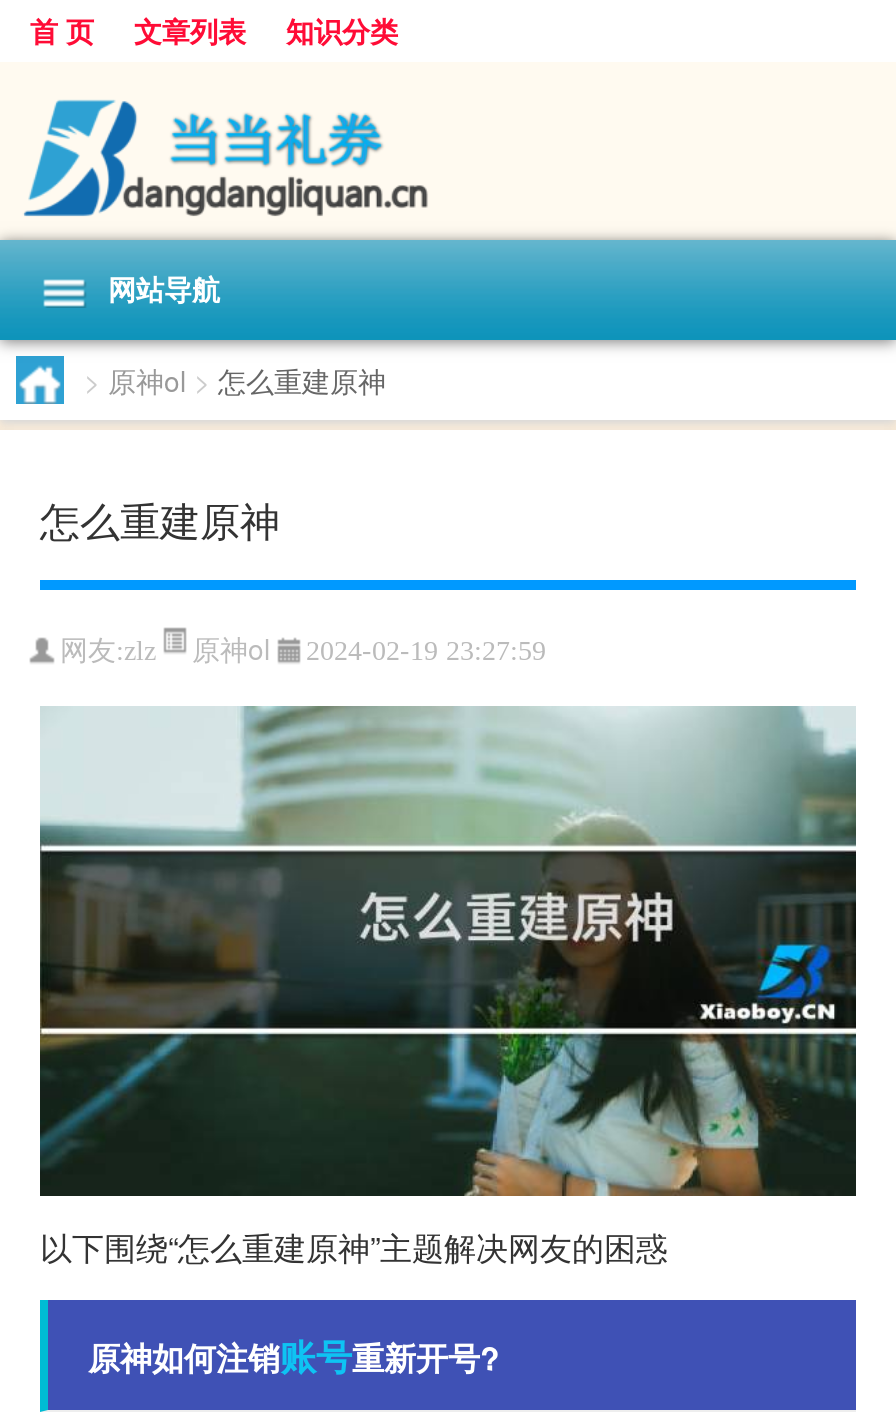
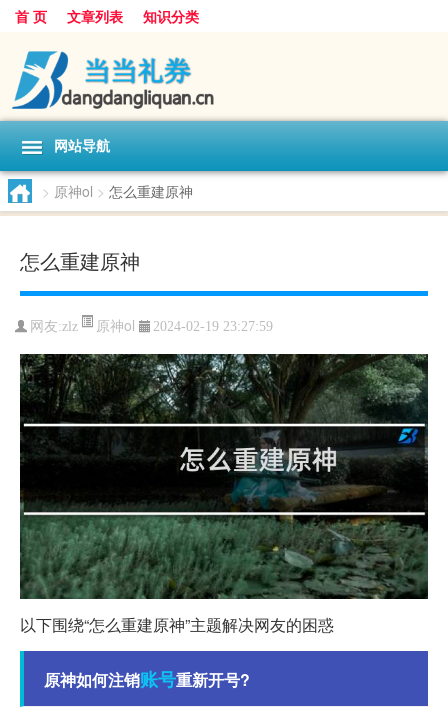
- [image]
+ [image]
